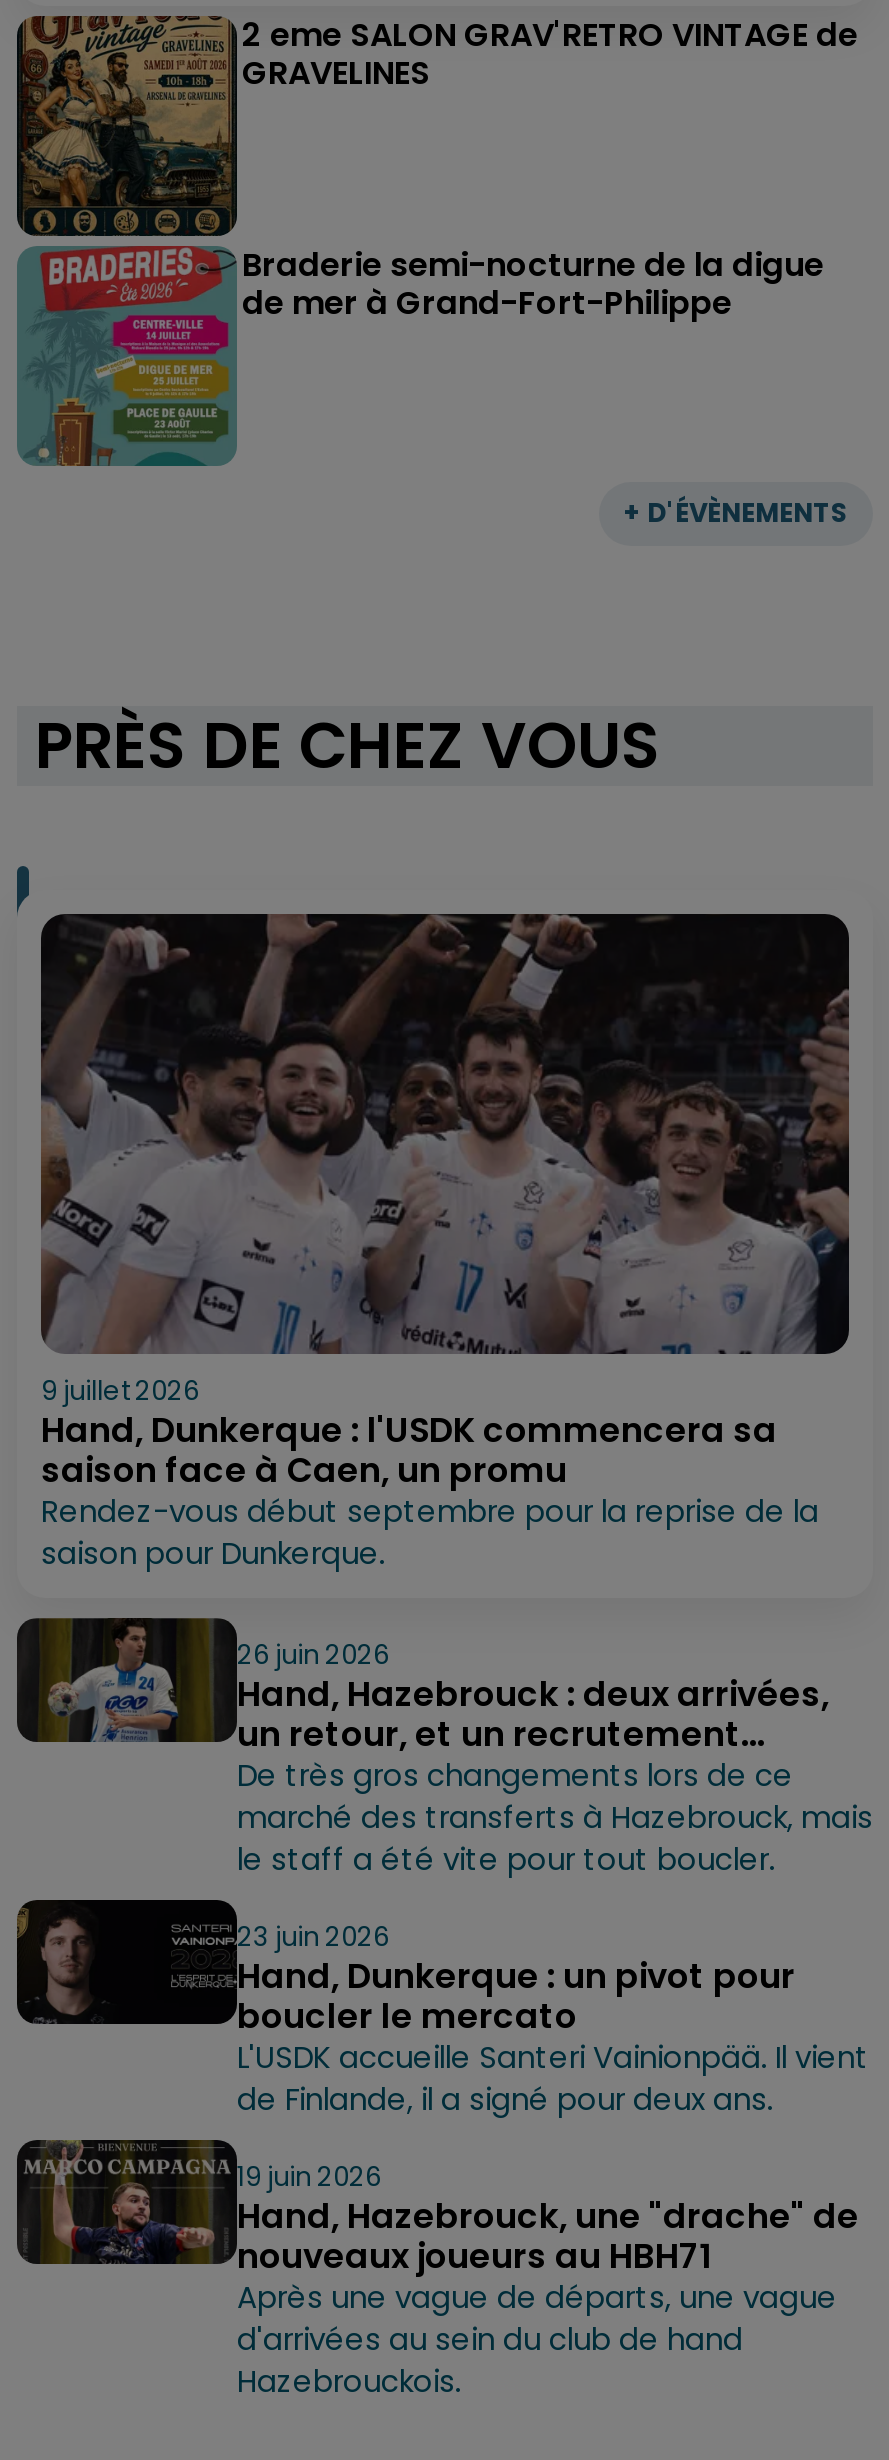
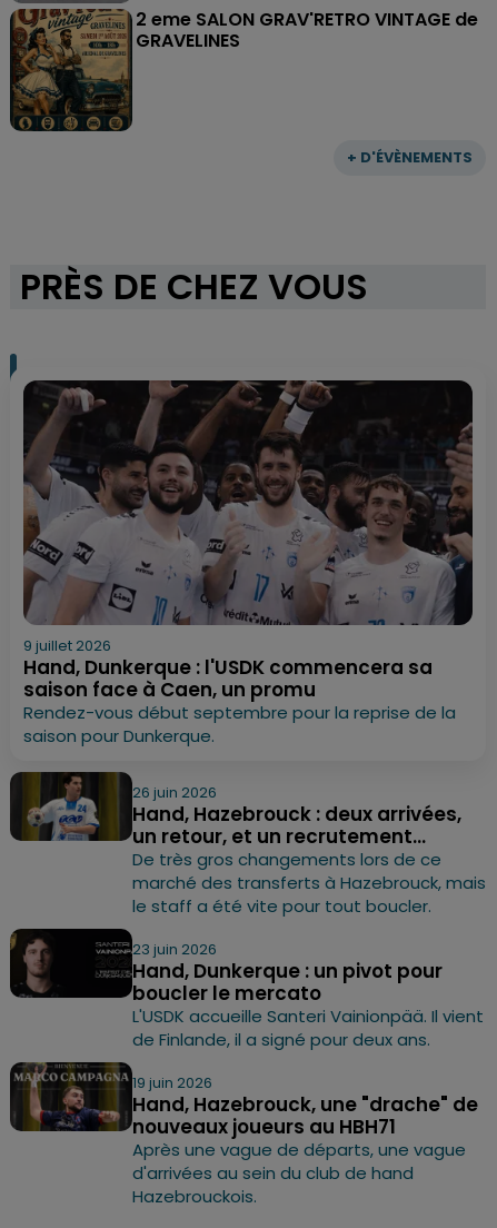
- [image]
- Braderie semi-nocturne de la digue
- de mer à Grand-Fort-Philippe
